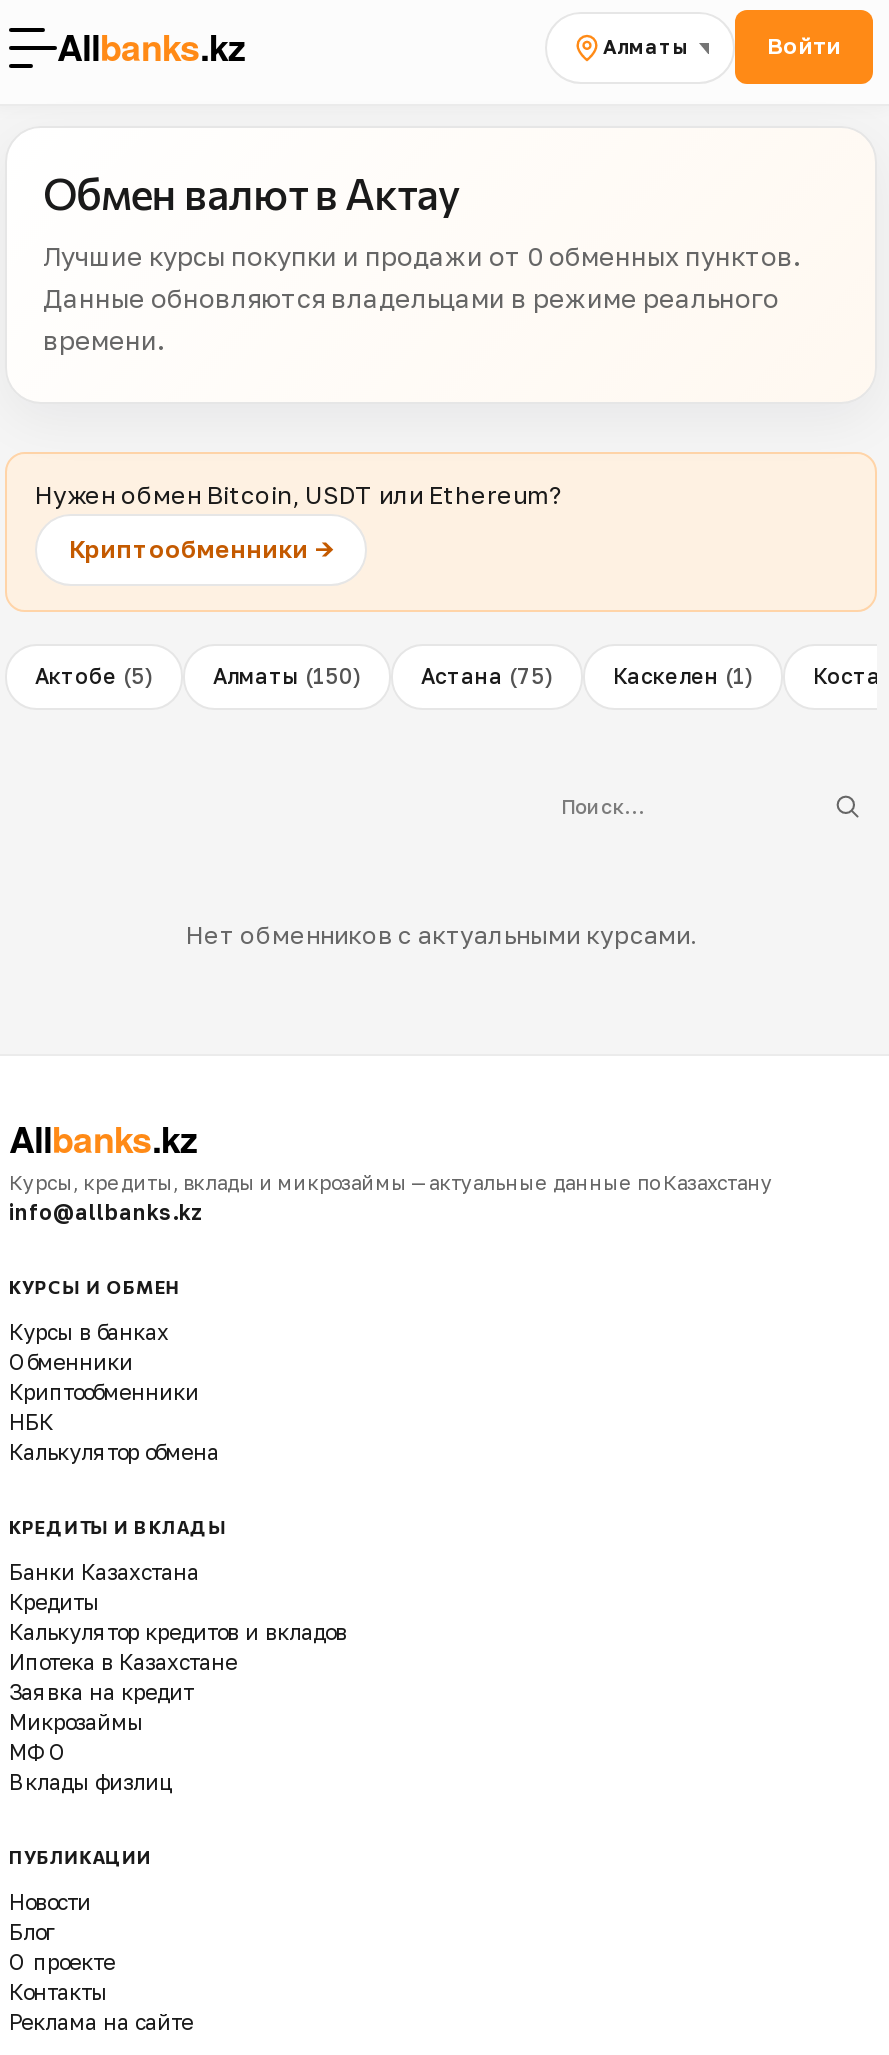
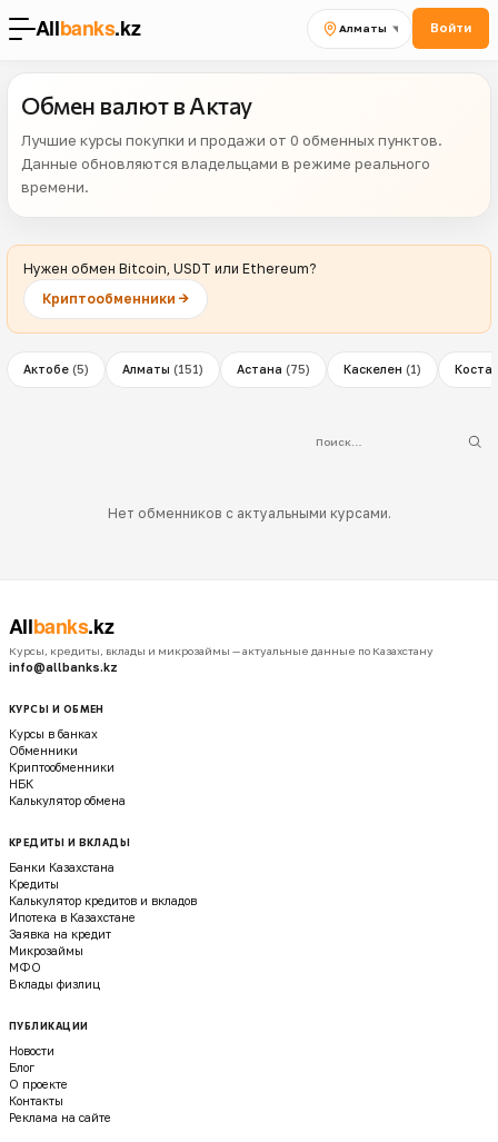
- Алматы (150)
+ Алматы (151)
